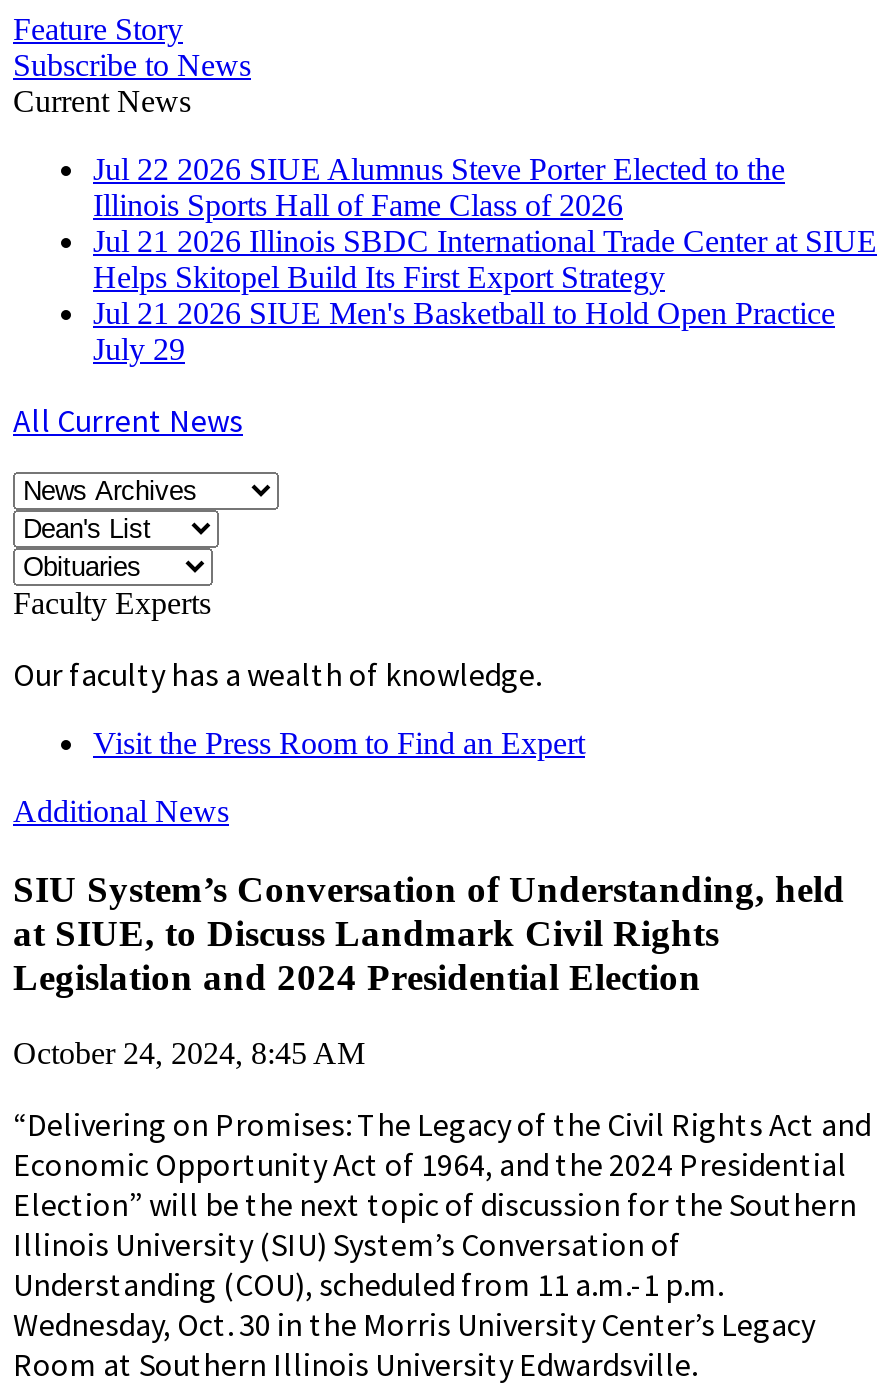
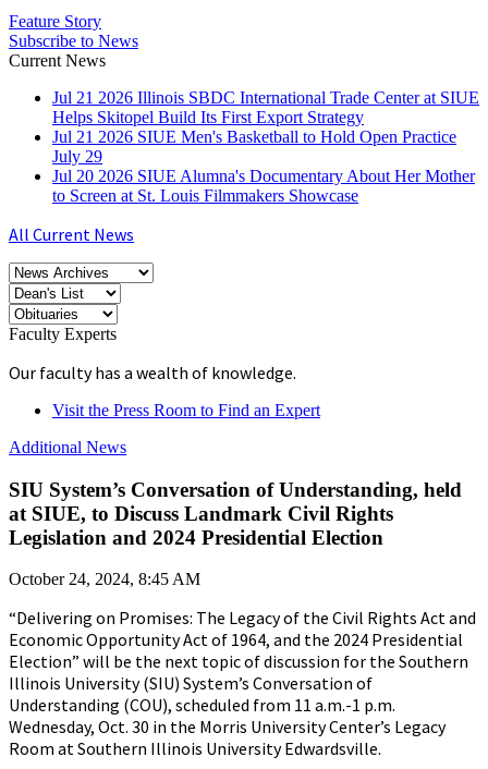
- Jul 22 2026 SIUE Alumnus Steve Porter Elected to the
- Illinois Sports Hall of Fame Class of 2026

moved up: Jul 21 2026 Illinois SBDC International Trade Center at SIUE | Helps Skitopel Build Its First Export Strategy | Jul 21 2026 SIUE Men's Basketball to Hold Open Practice | July 29

+ Jul 20 2026 SIUE Alumna's Documentary About Her Mother
+ to Screen at St. Louis Filmmakers Showcase
